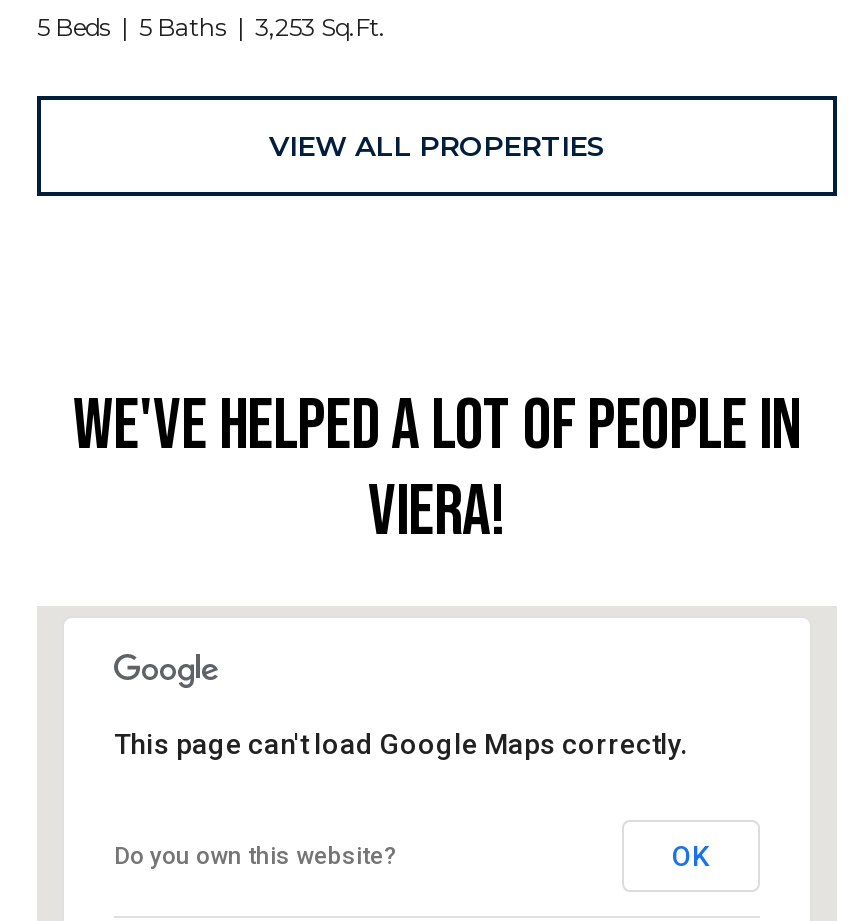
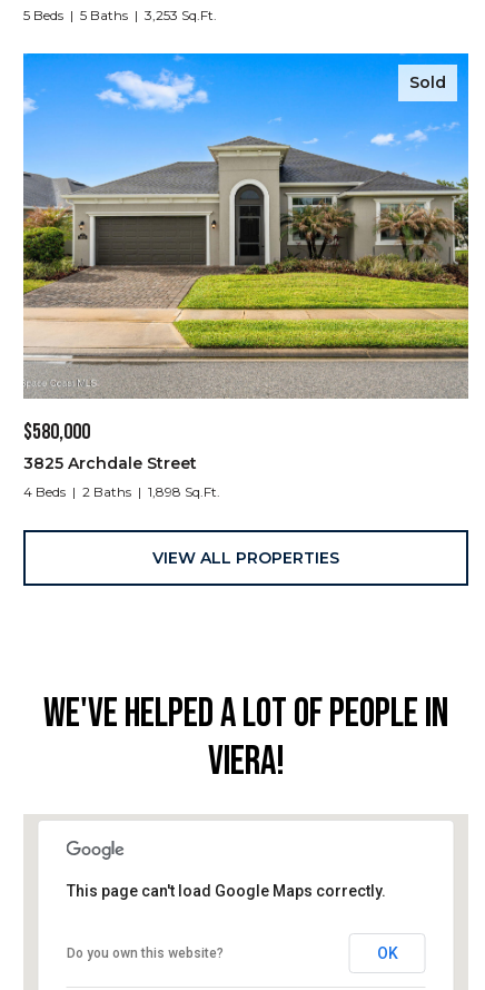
+ [image]
+ Sold

+ $580,000
+ 3825 Archdale Street
+ 4 Beds
+ 2 Baths
+ 1,898 Sq.Ft.
